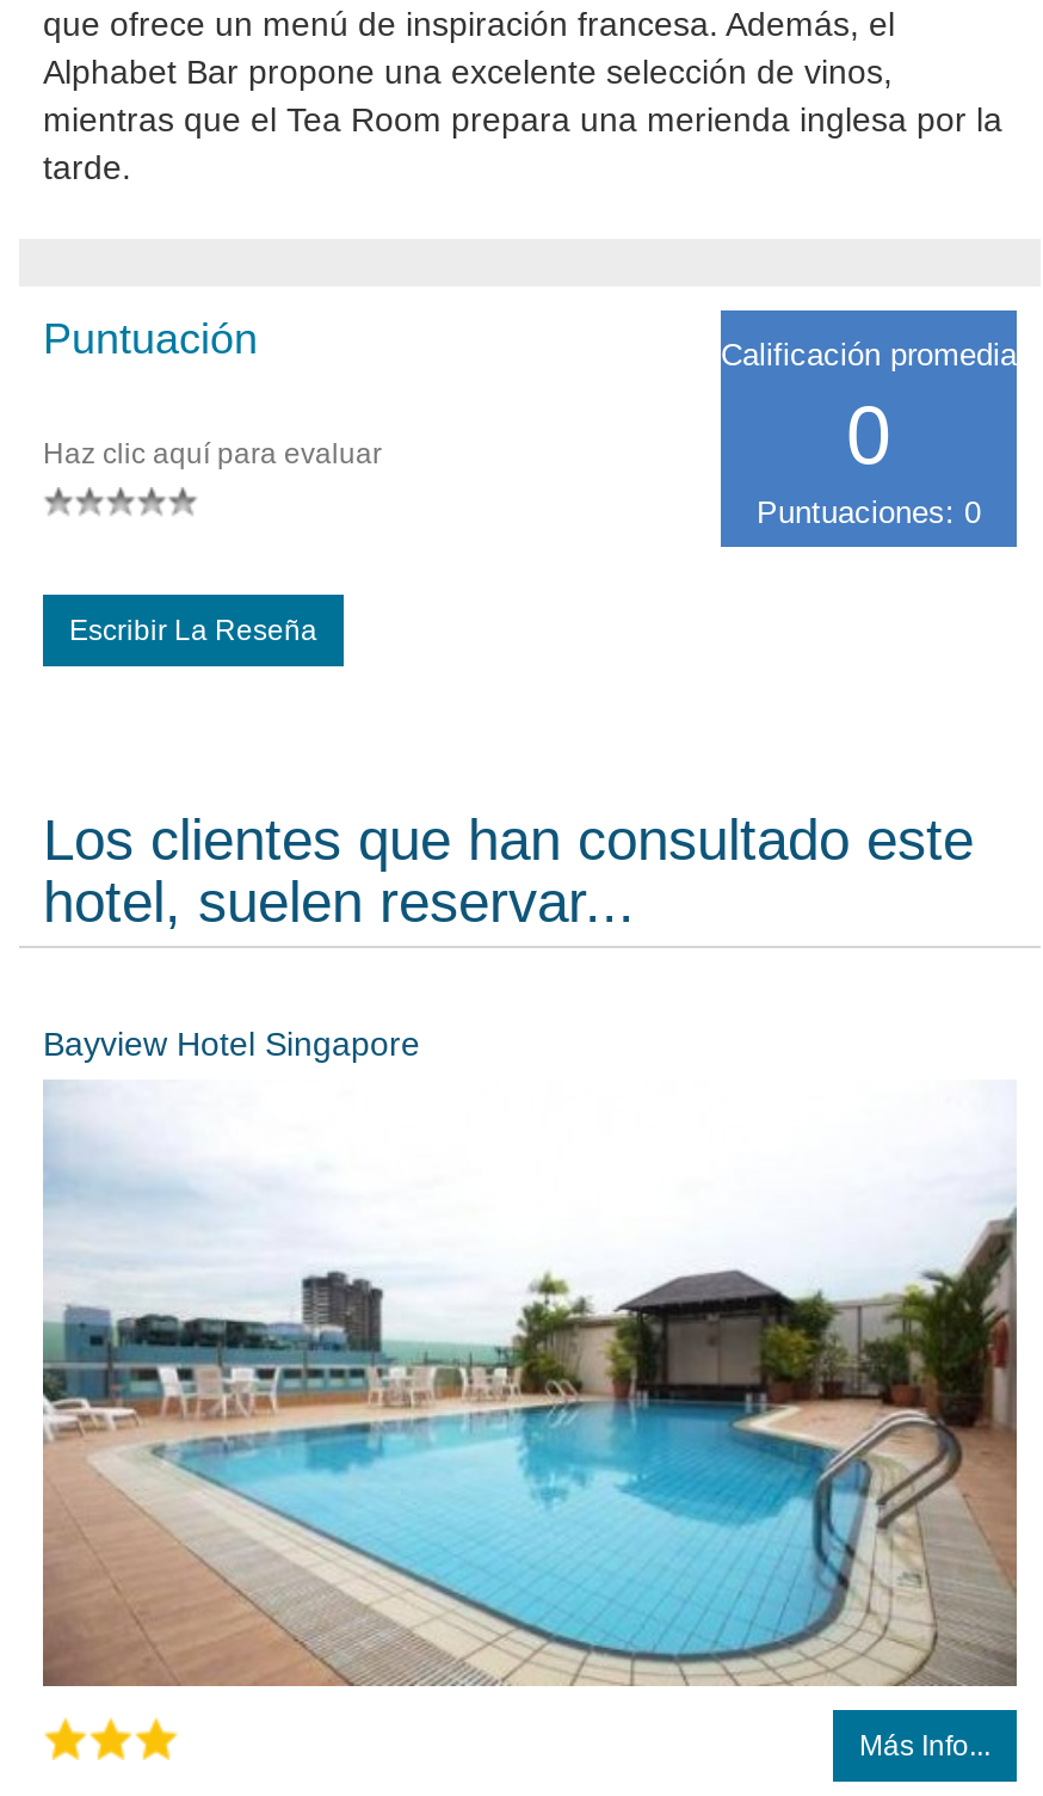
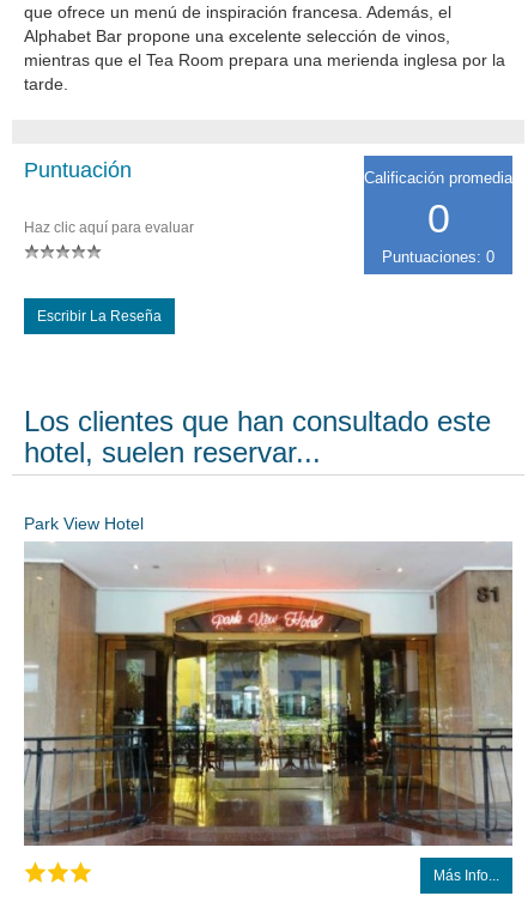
- Bayview Hotel Singapore
+ Park View Hotel

- [image]
+ [image]
